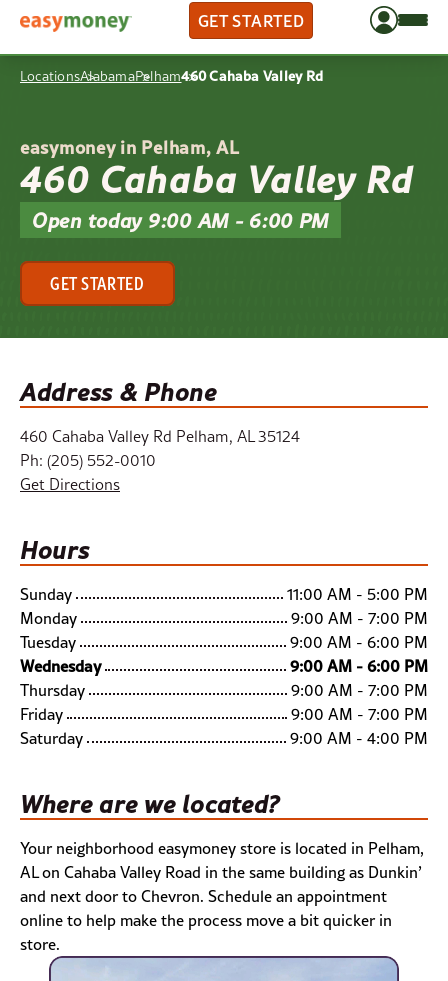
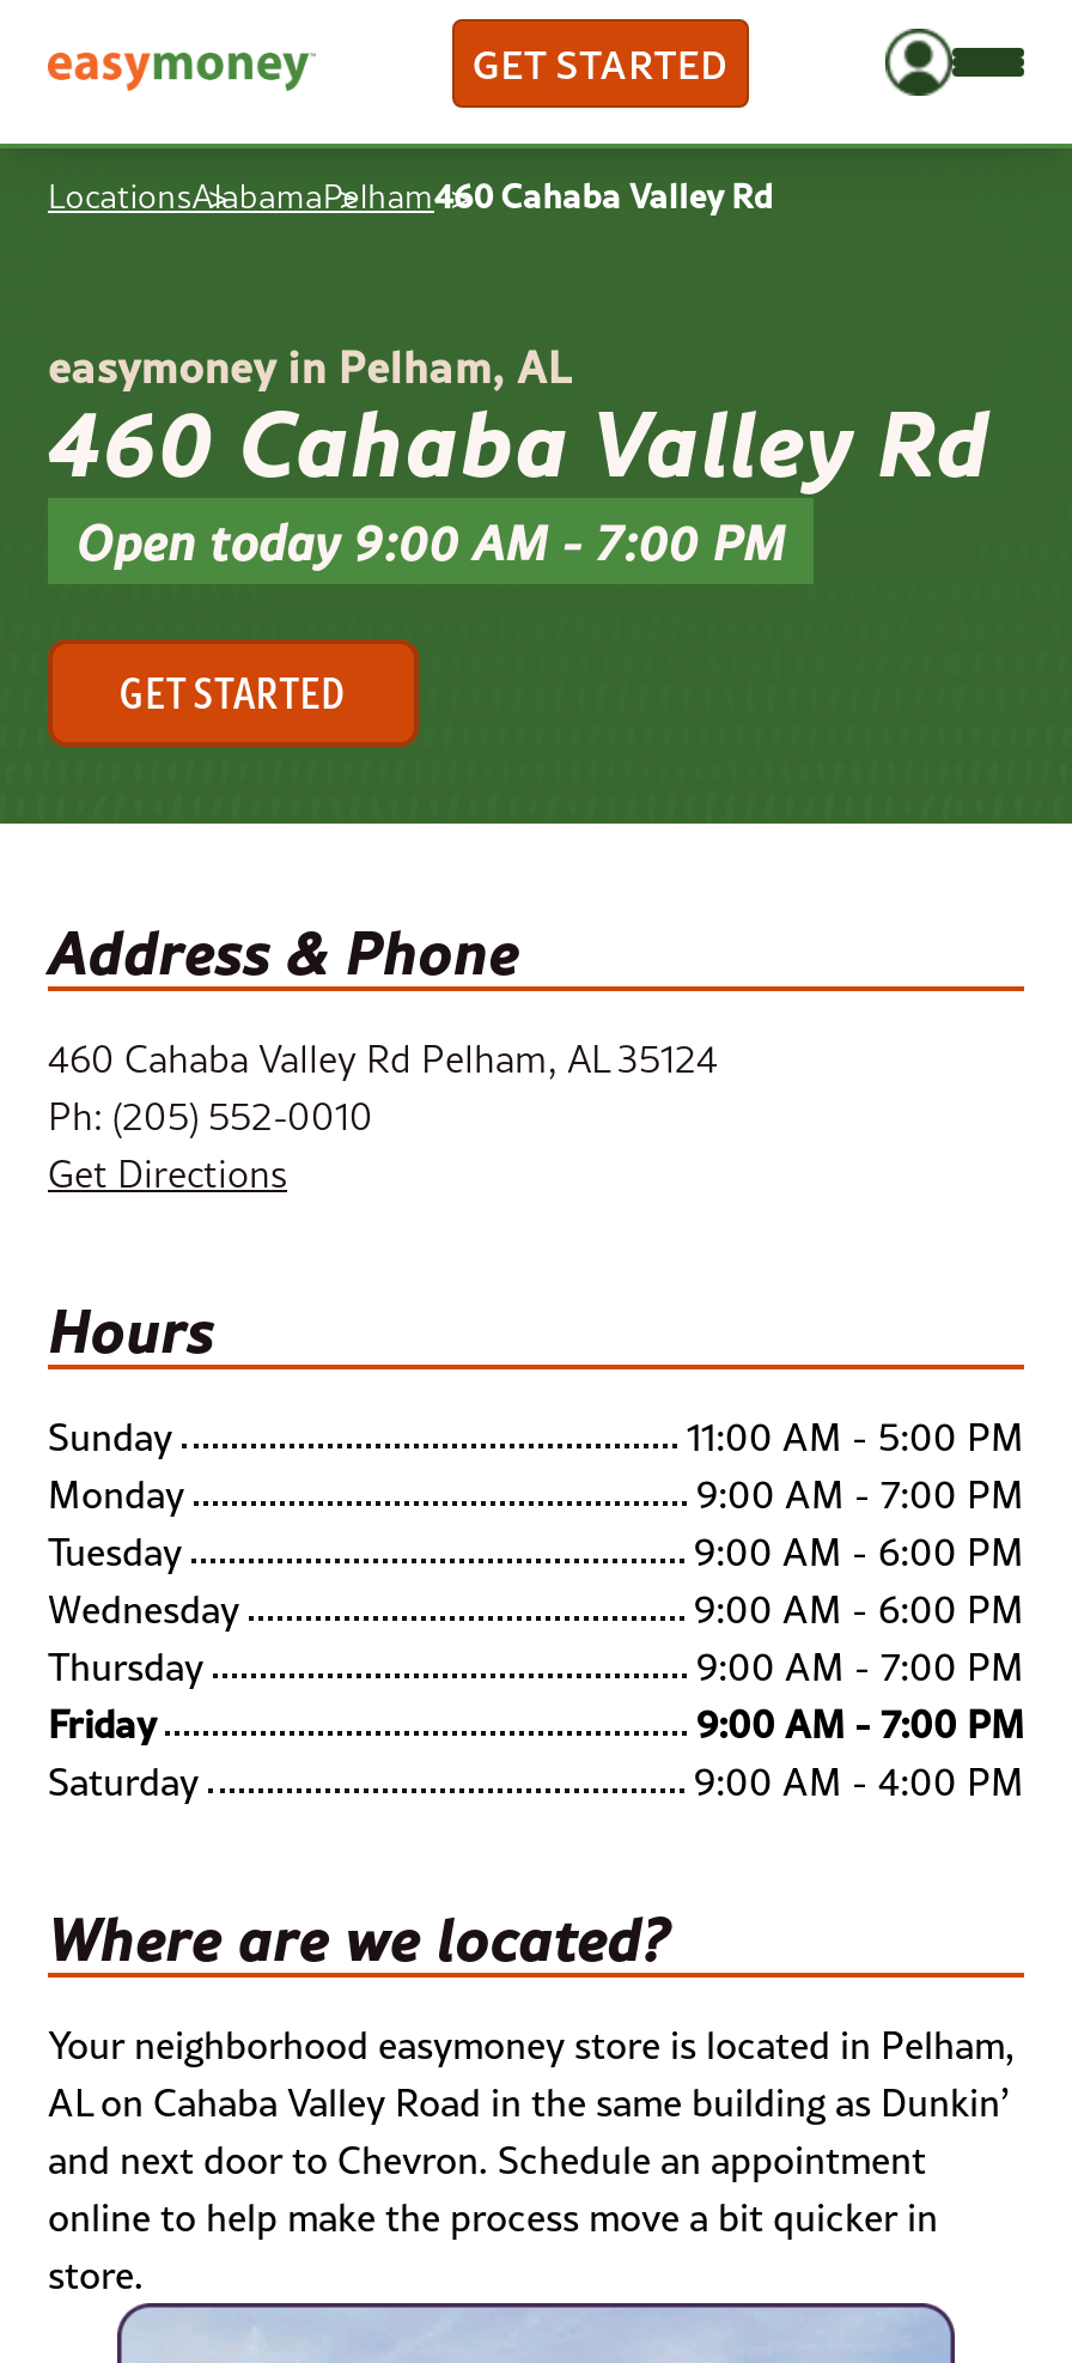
- Open today 9:00 AM - 6:00 PM
+ Open today 9:00 AM - 7:00 PM
